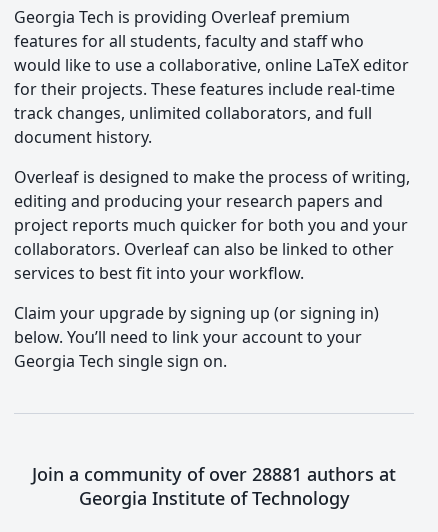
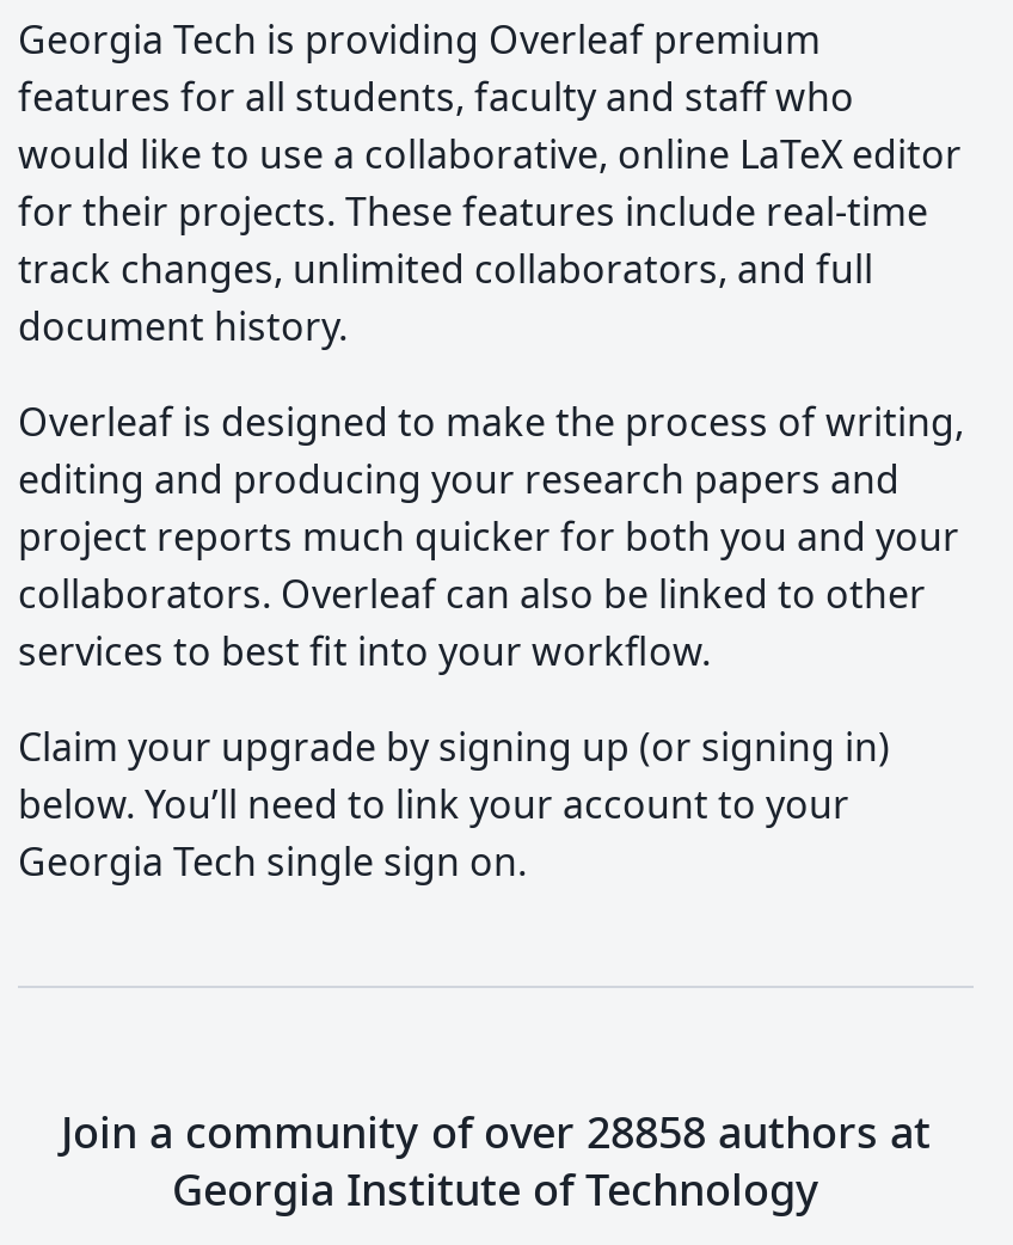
- Join a community of over 28881 authors at
+ Join a community of over 28858 authors at
